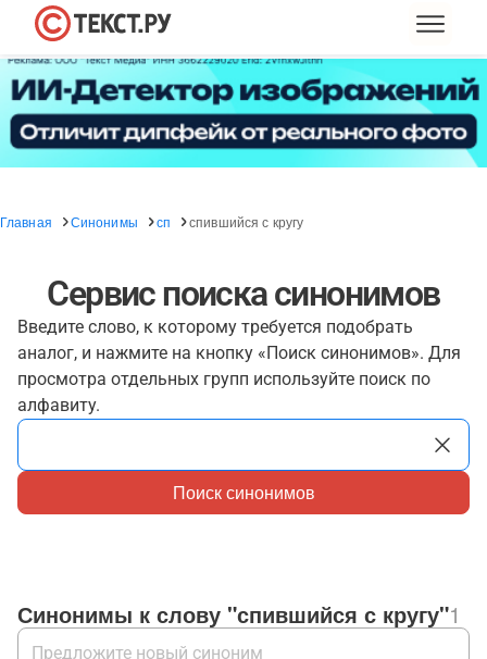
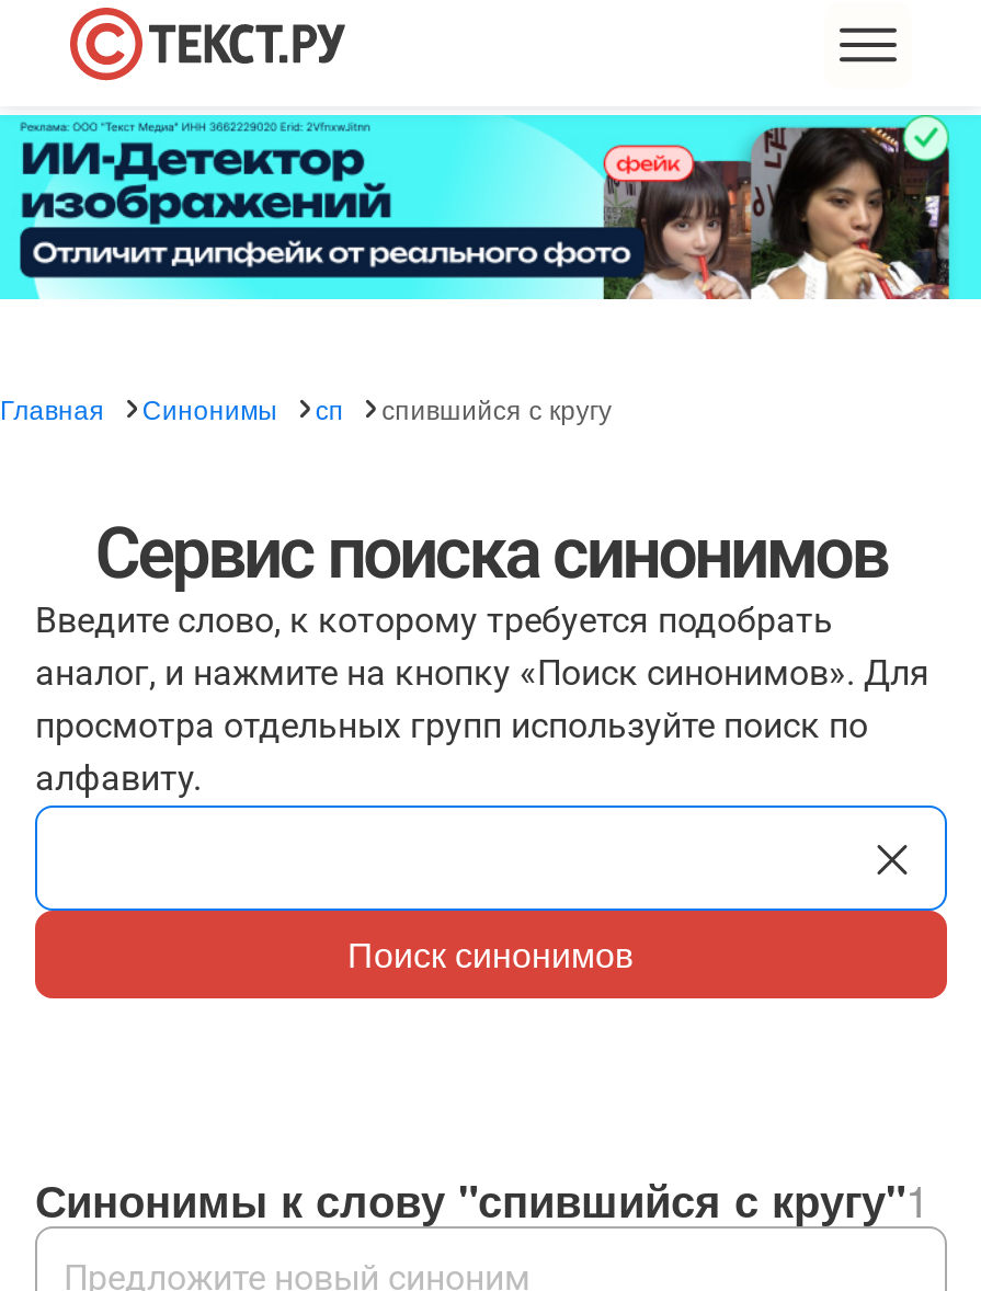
- [image]
+ [image]
